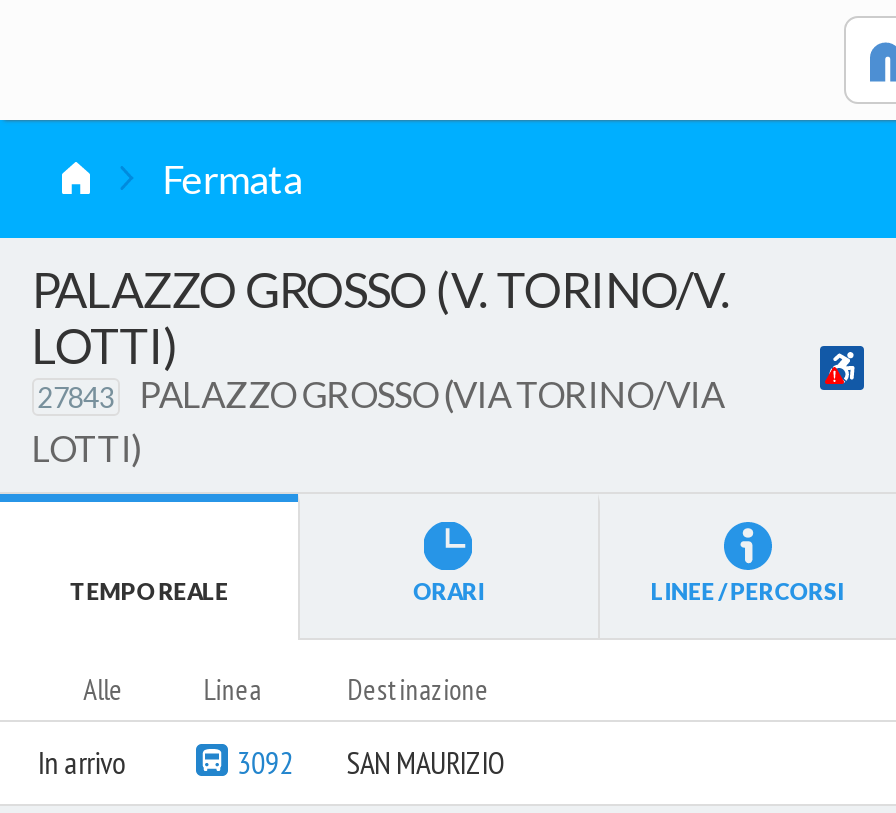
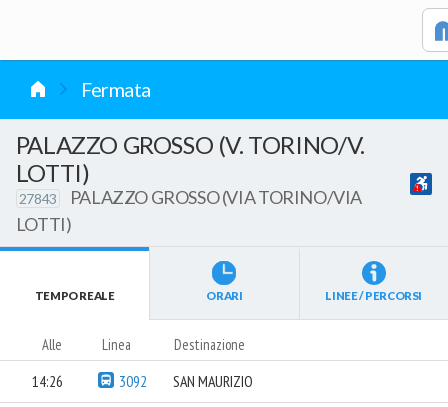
- In arrivo
+ 14:26
